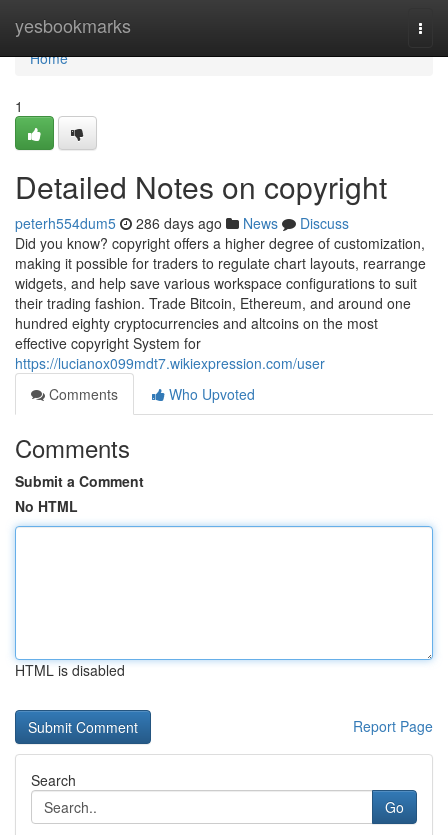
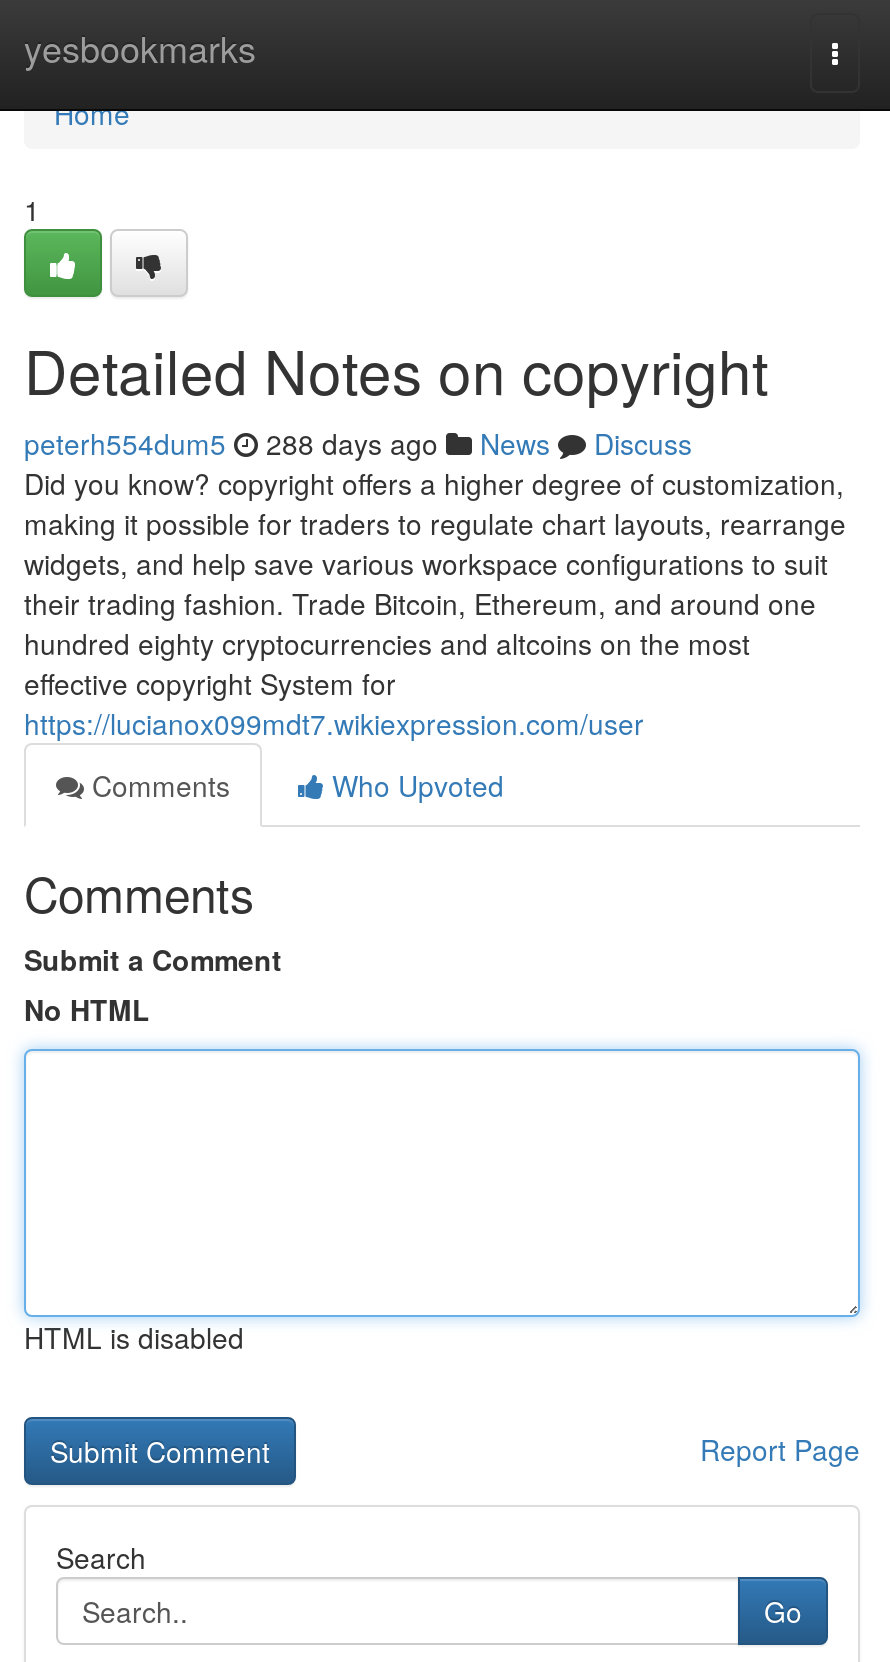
- peterh554dum5 286 days ago News Discuss
+ peterh554dum5 288 days ago News Discuss
